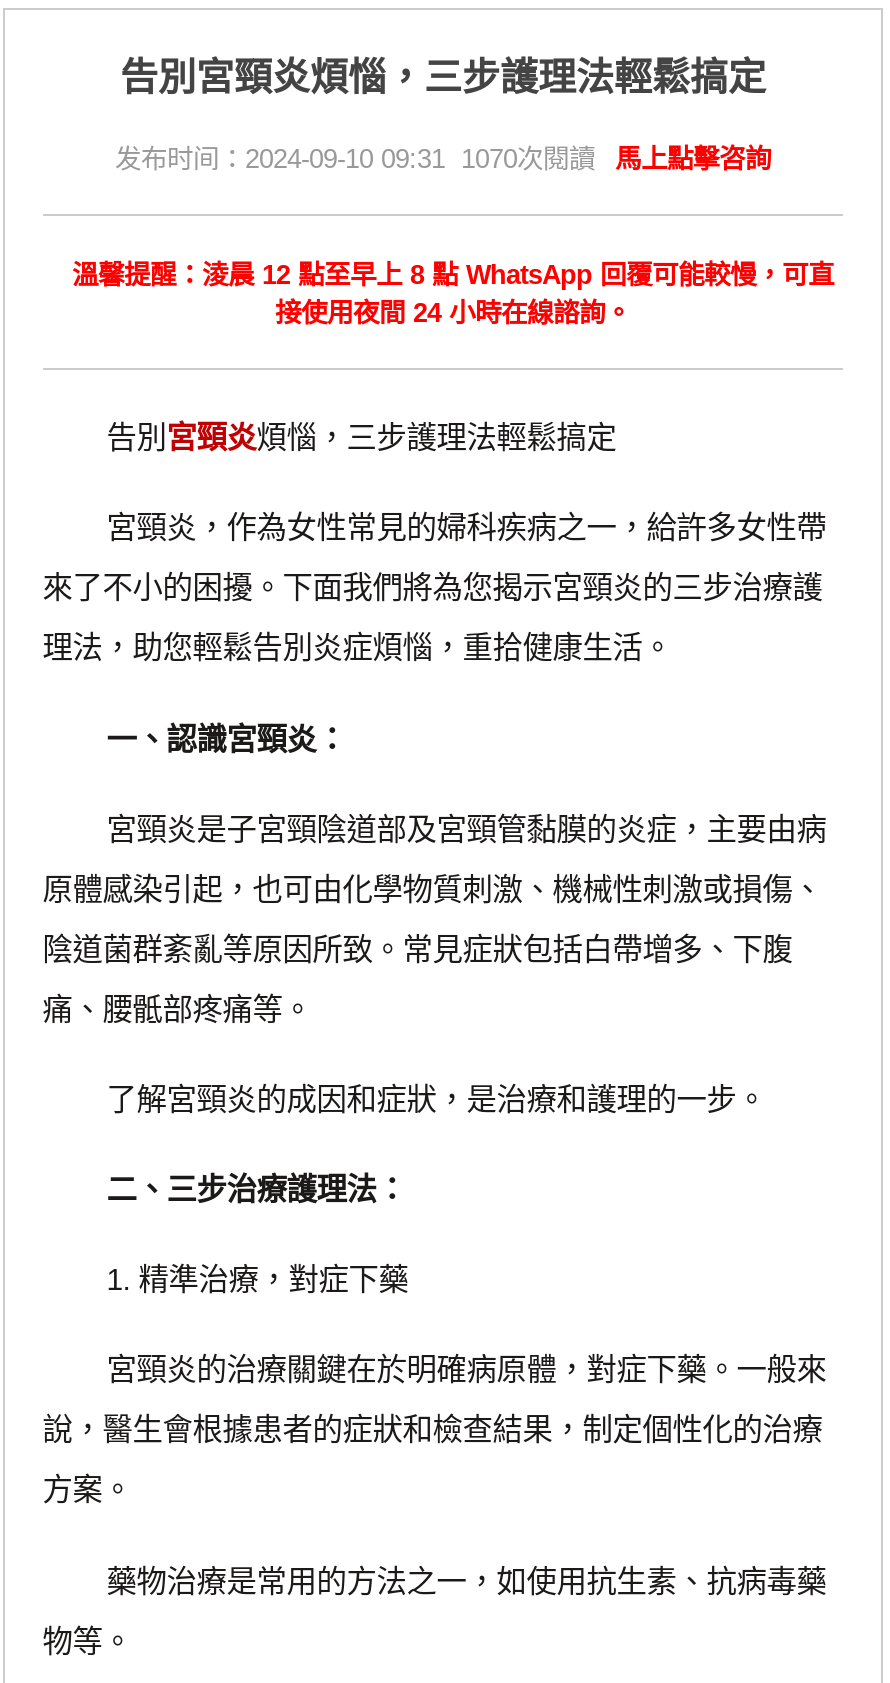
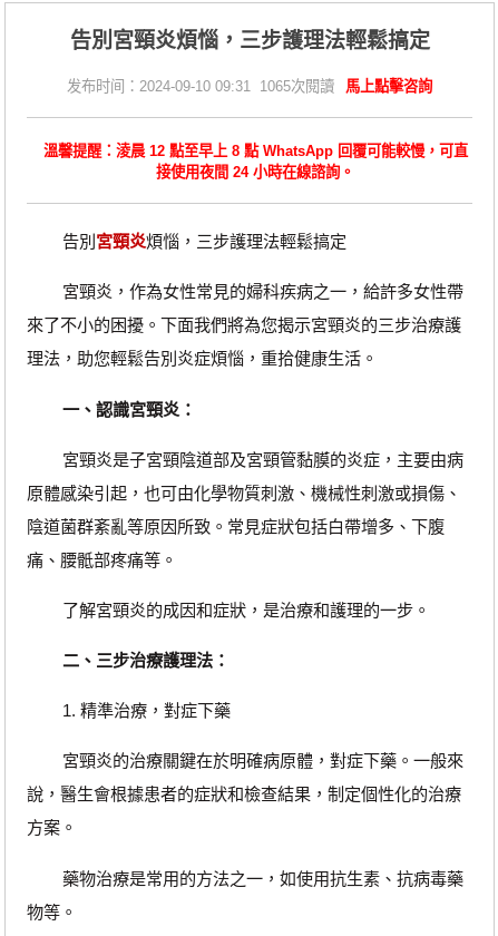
- 发布时间：2024-09-10 09:31 1070次閱讀
+ 发布时间：2024-09-10 09:31 1065次閱讀
